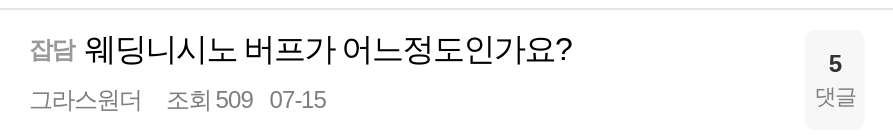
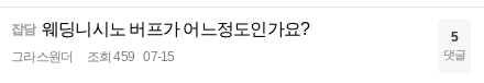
- 그라스원더 조회 509 07-15
+ 그라스원더 조회 459 07-15
